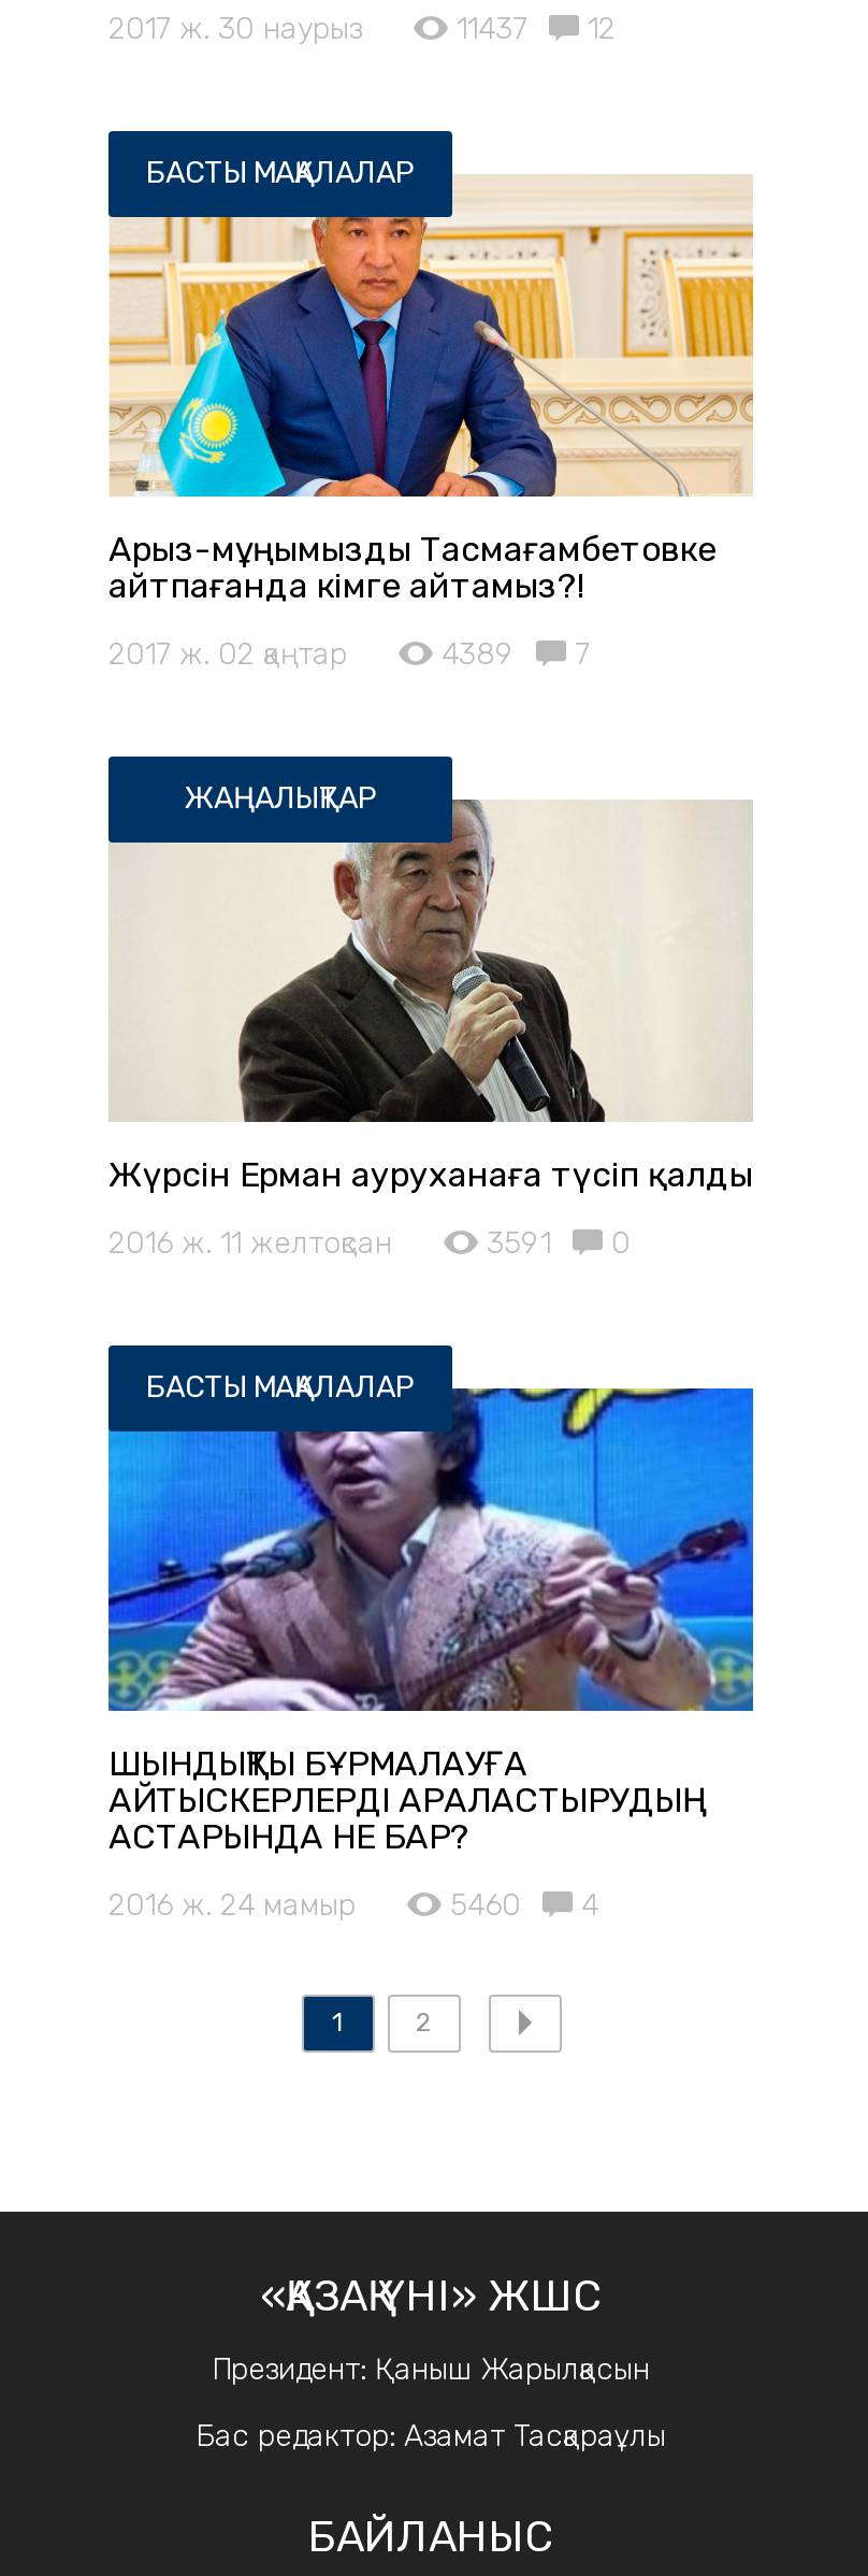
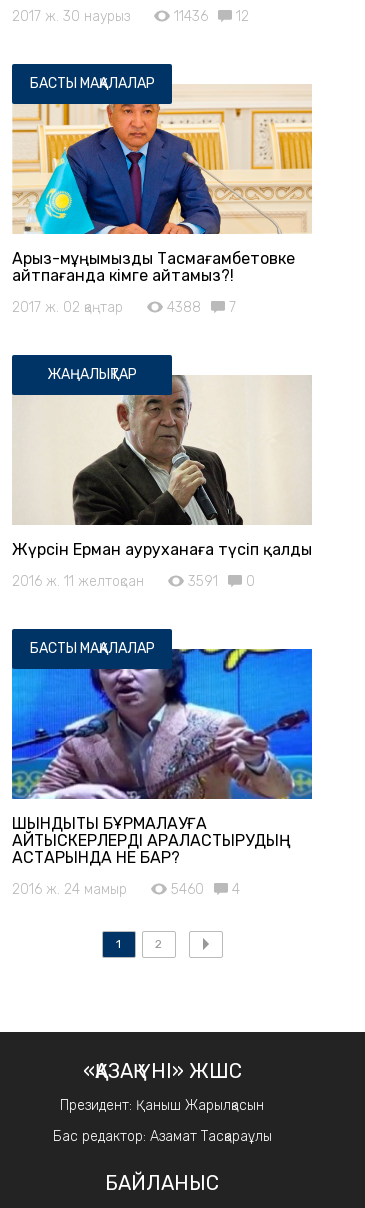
- 11437 12
+ 11436 12

- 4389 7
+ 4388 7
